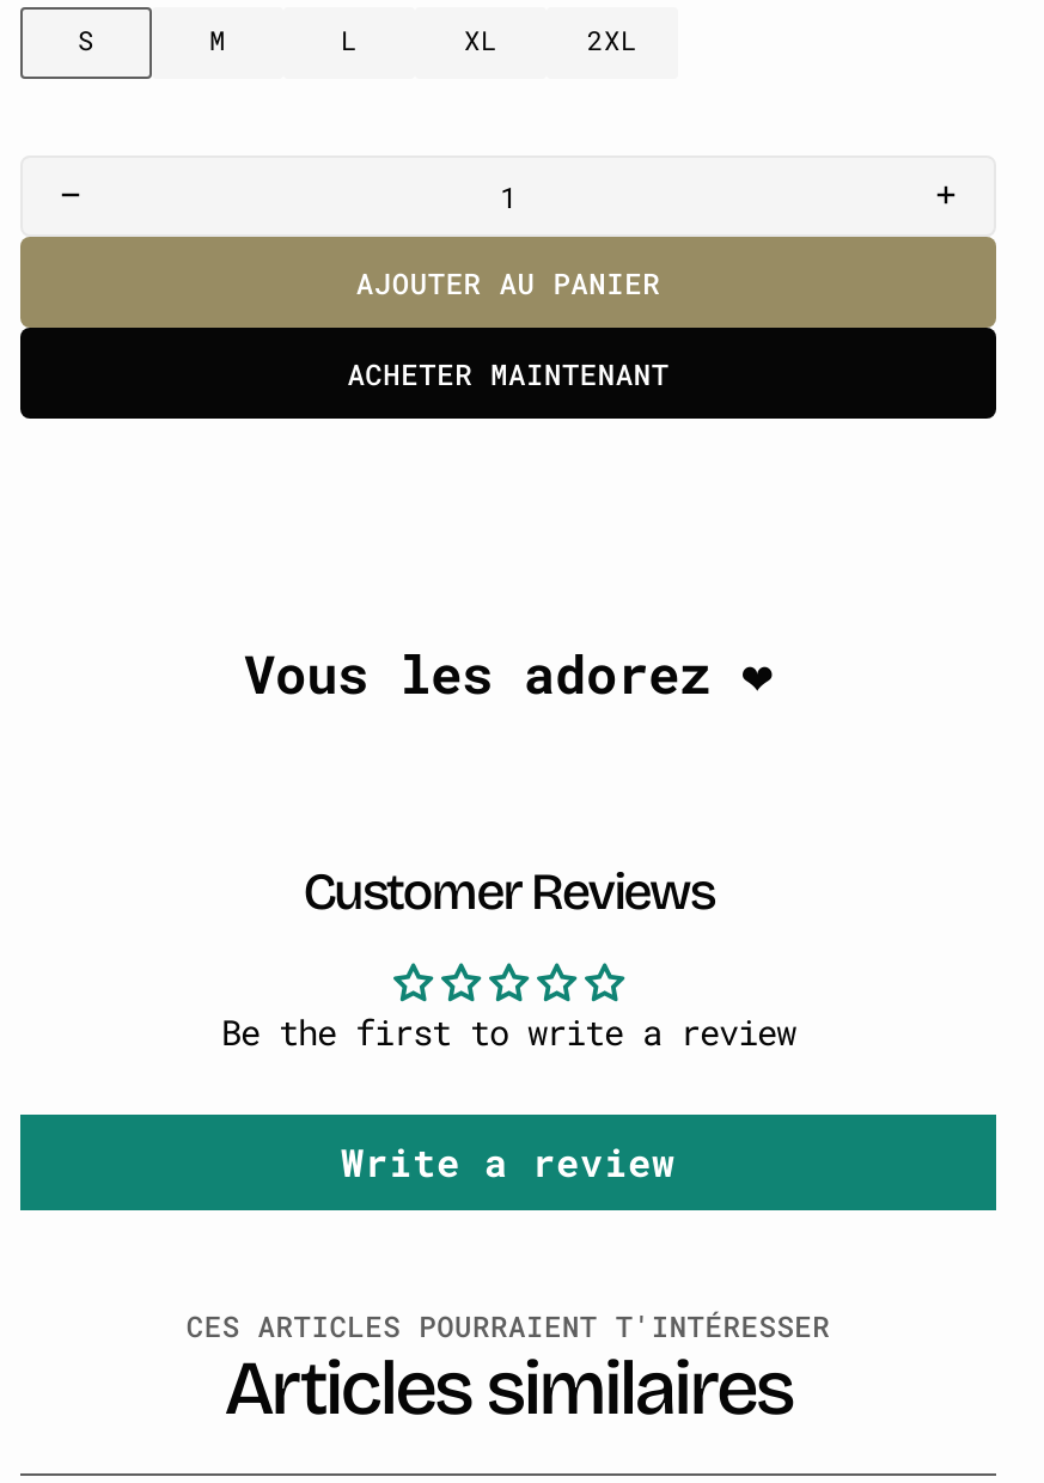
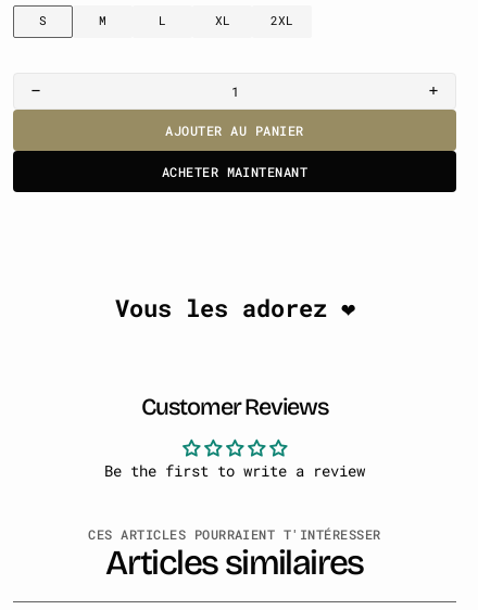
- Write a review
